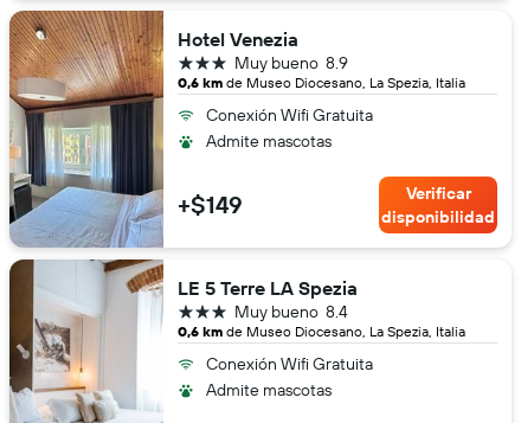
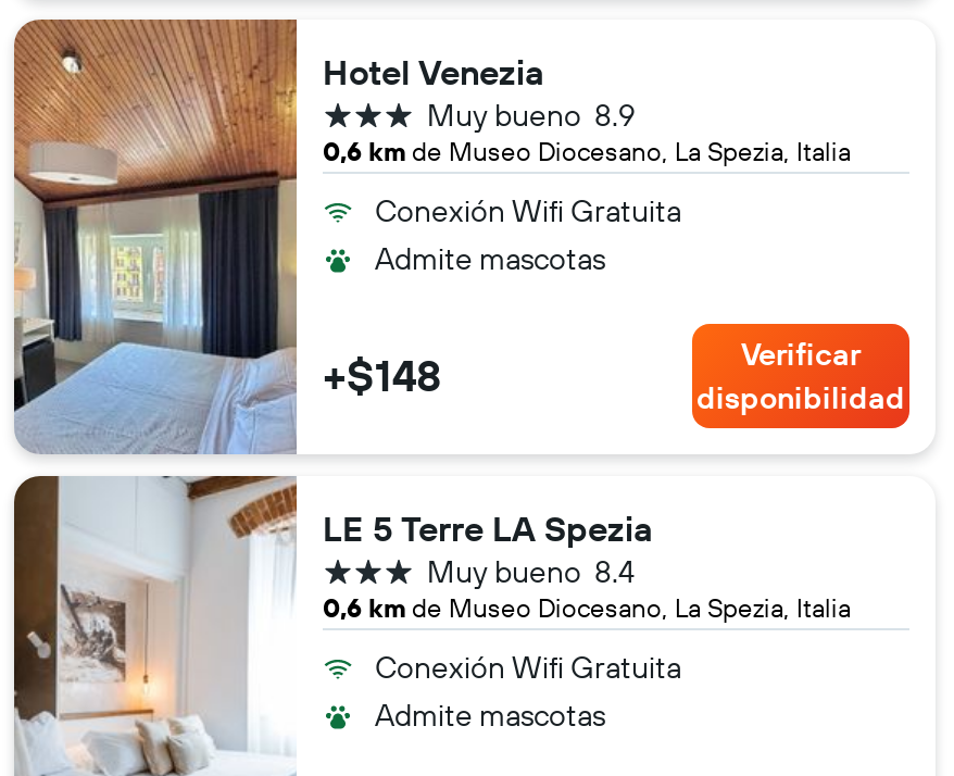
- +$149
+ +$148
